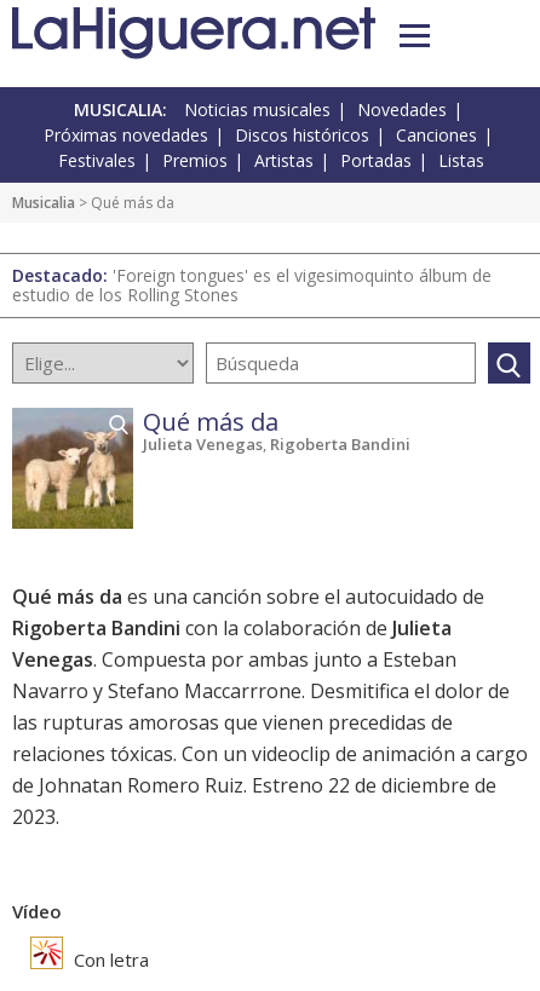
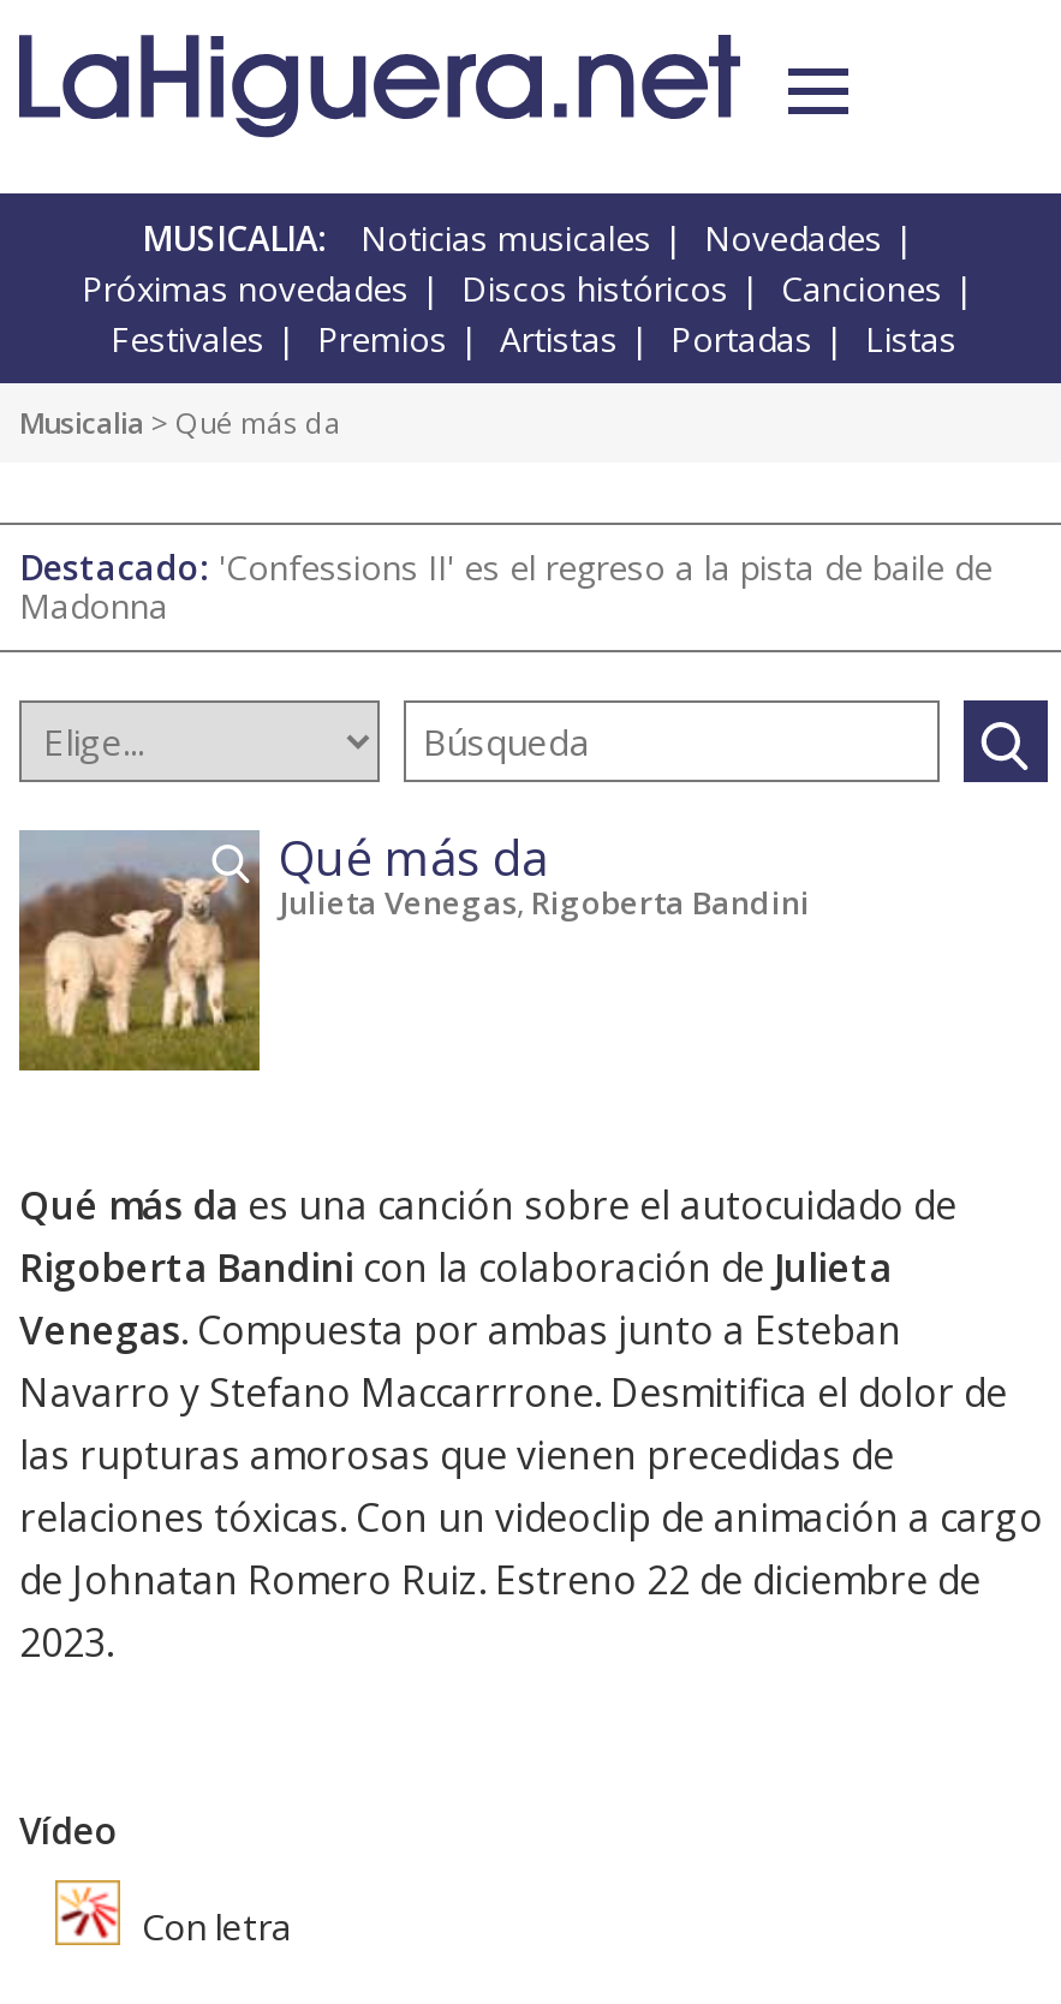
- Destacado: 'Foreign tongues' es el vigesimoquinto álbum de
- estudio de los Rolling Stones
+ Destacado: 'Confessions II' es el regreso a la pista de baile de
+ Madonna
